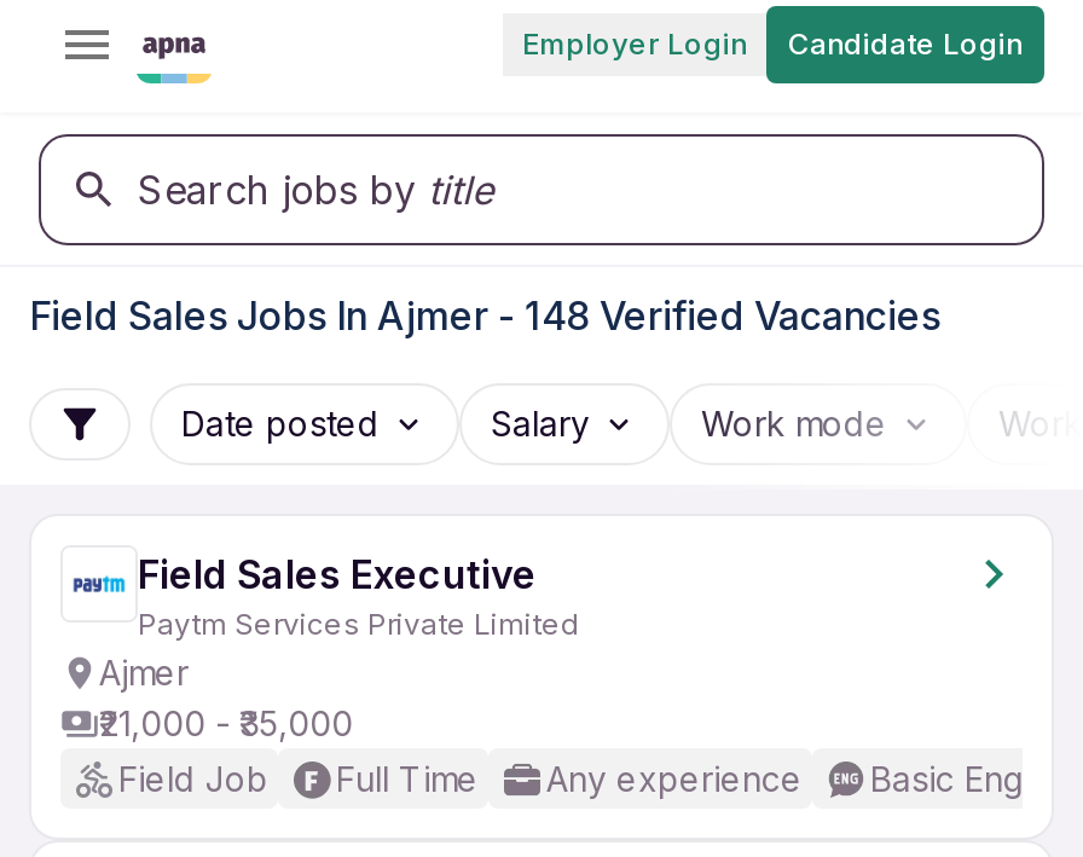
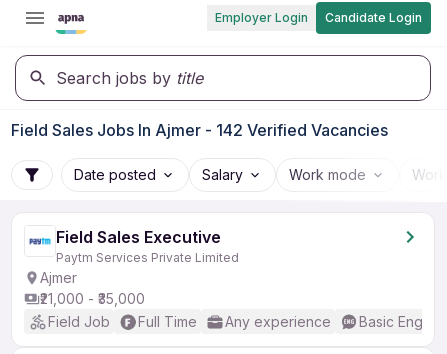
- Field Sales Jobs In Ajmer - 148 Verified Vacancies
+ Field Sales Jobs In Ajmer - 142 Verified Vacancies
